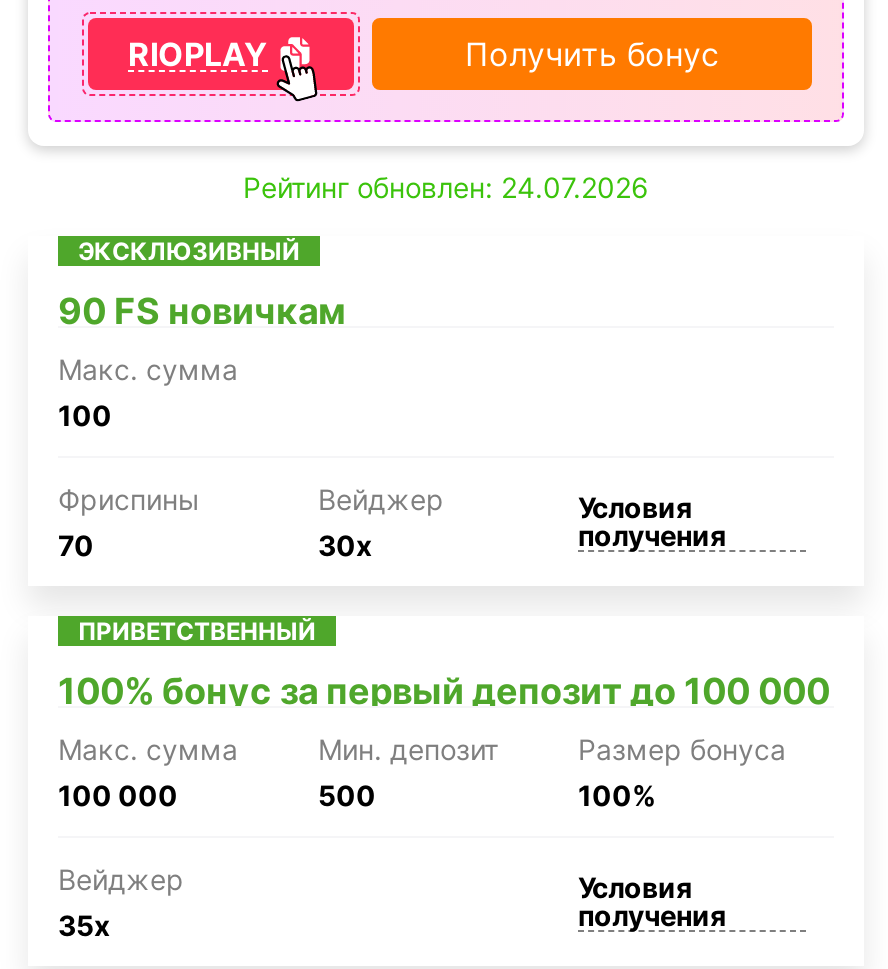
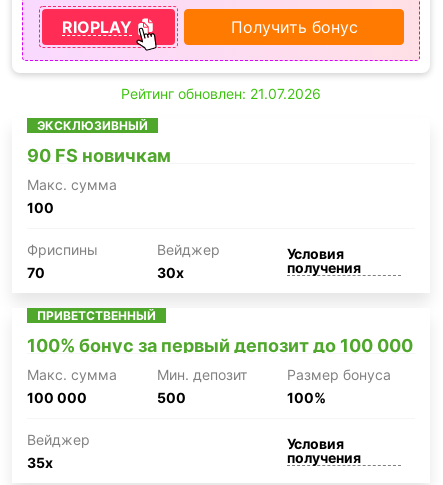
- Рейтинг обновлен: 24.07.2026
+ Рейтинг обновлен: 21.07.2026
